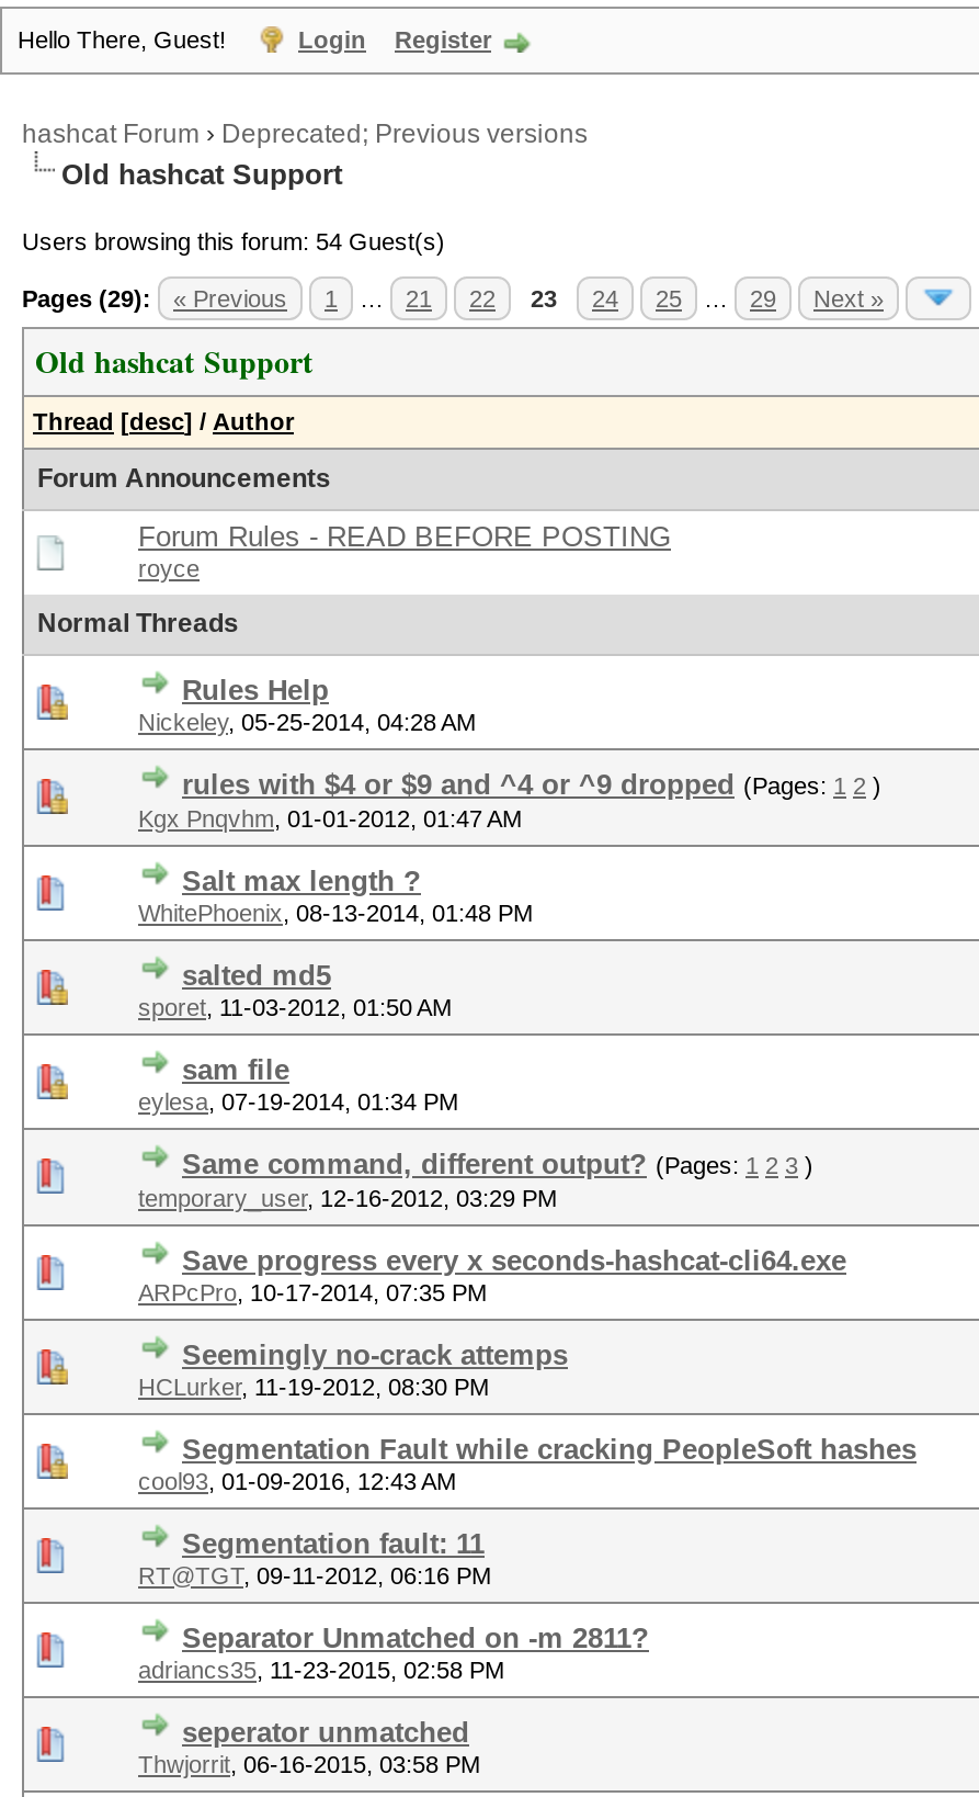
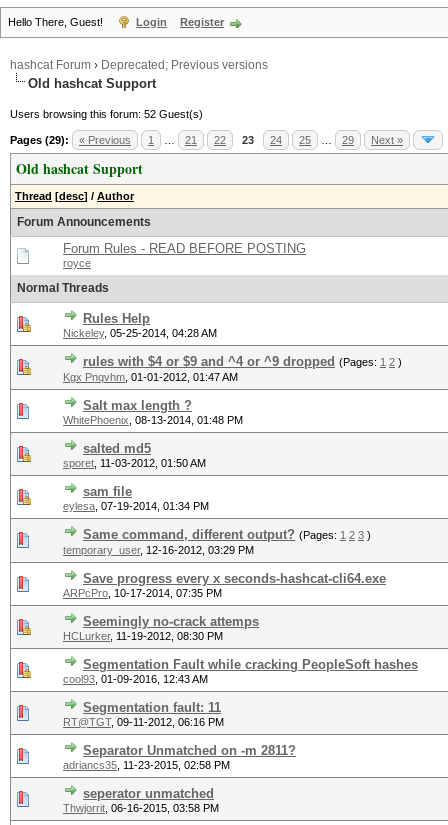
- Users browsing this forum: 54 Guest(s)
+ Users browsing this forum: 52 Guest(s)
